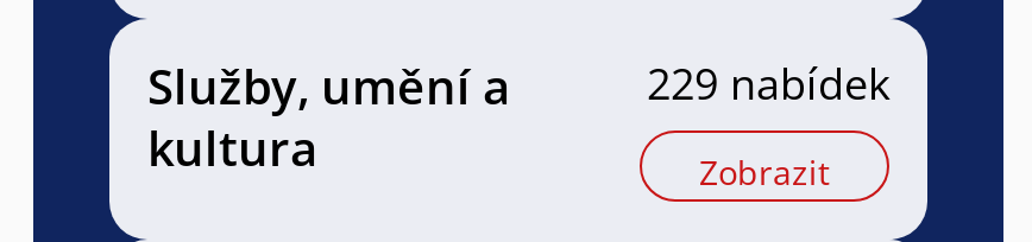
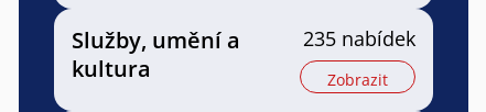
- 229 nabídek
+ 235 nabídek
